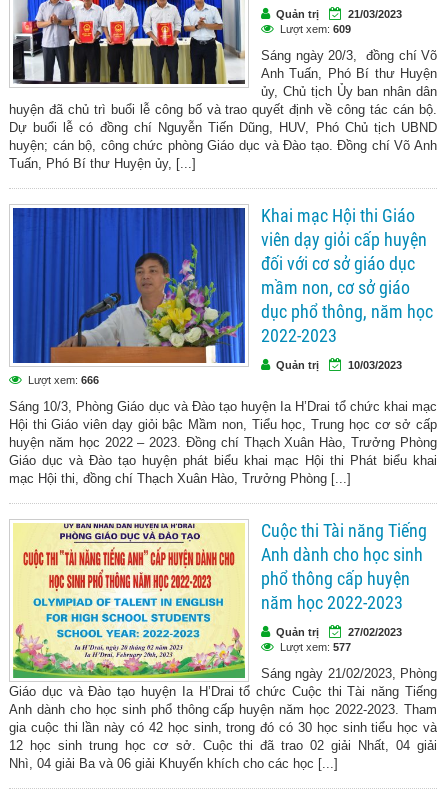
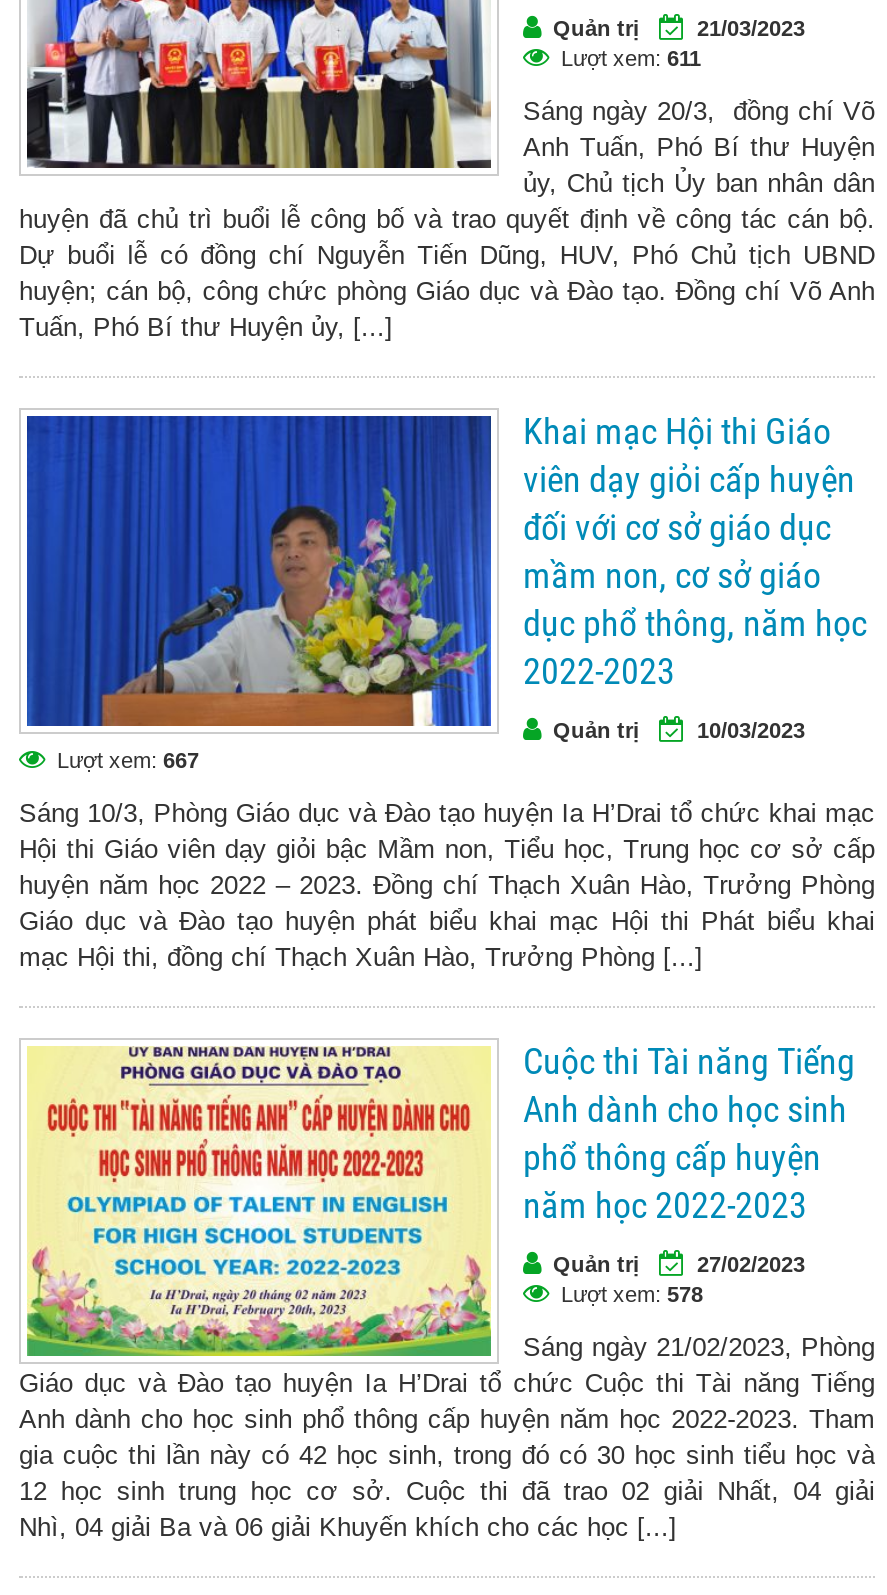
- Lượt xem: 609
+ Lượt xem: 611

- Lượt xem: 666
+ Lượt xem: 667

- Lượt xem: 577
+ Lượt xem: 578
